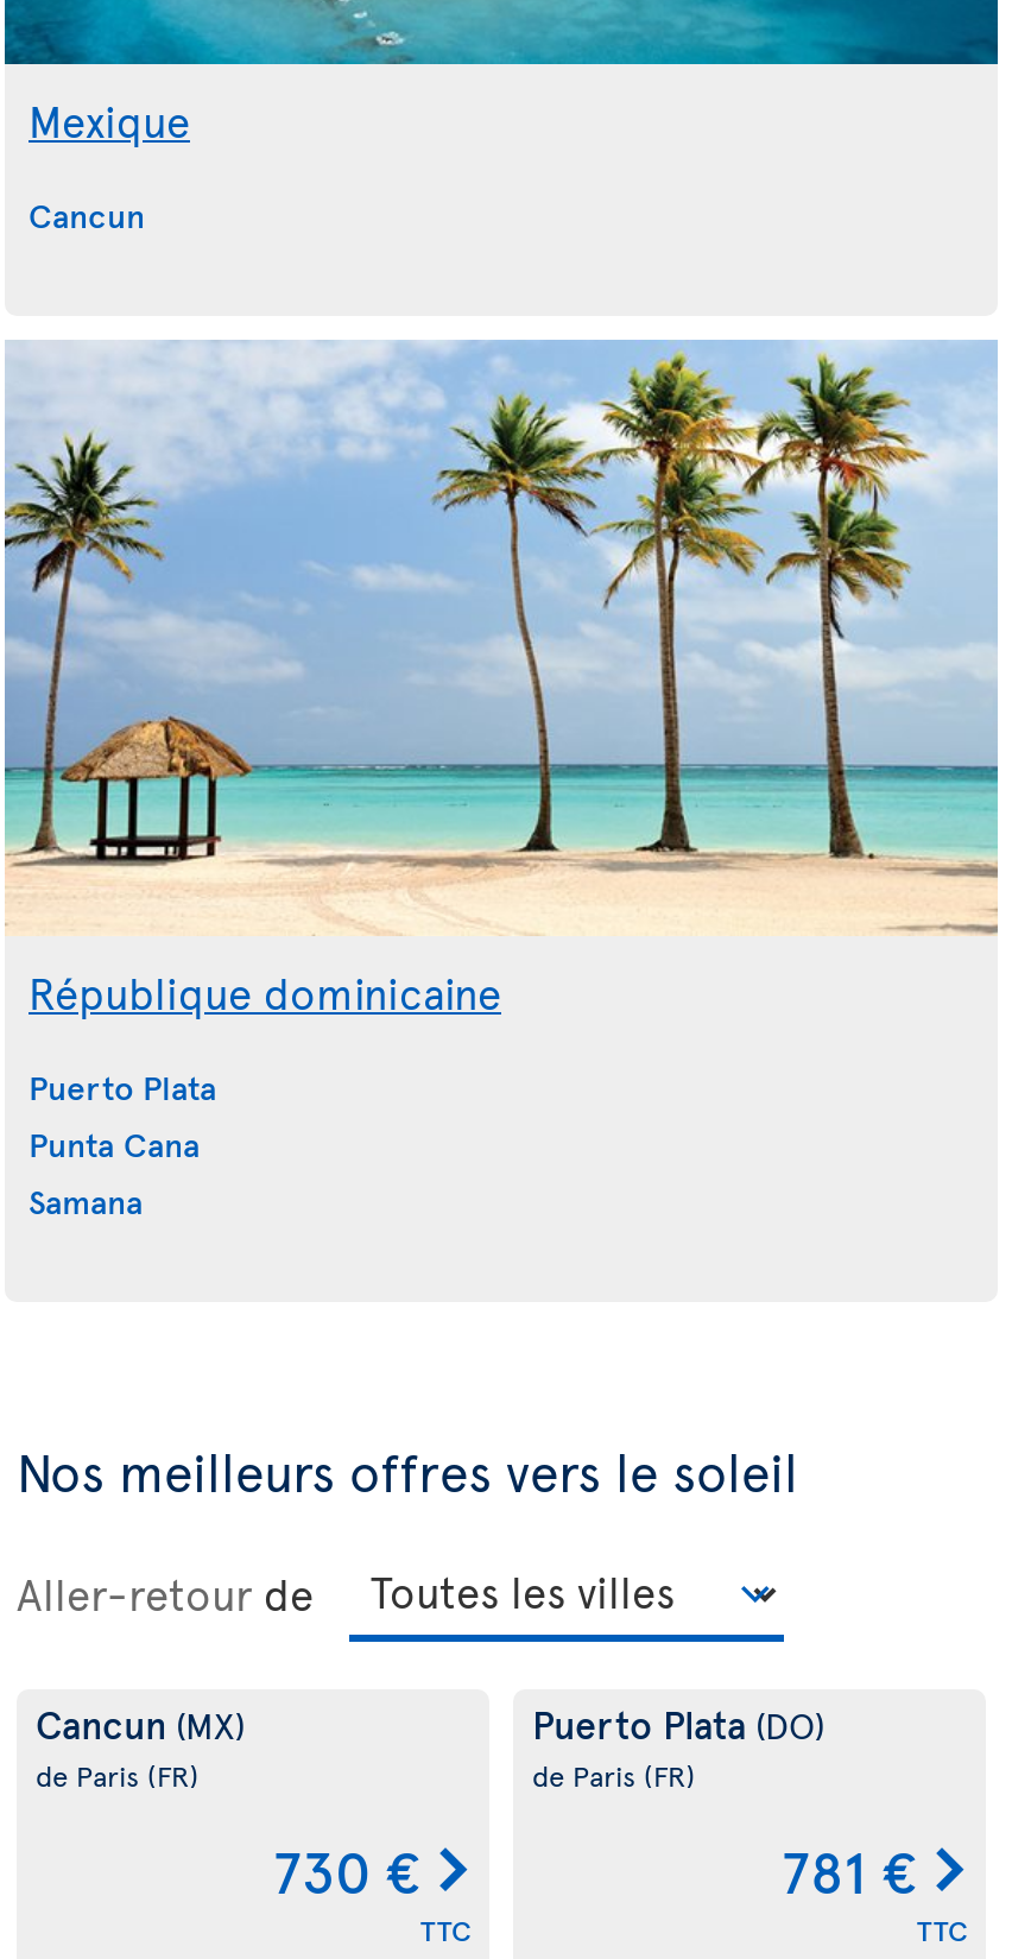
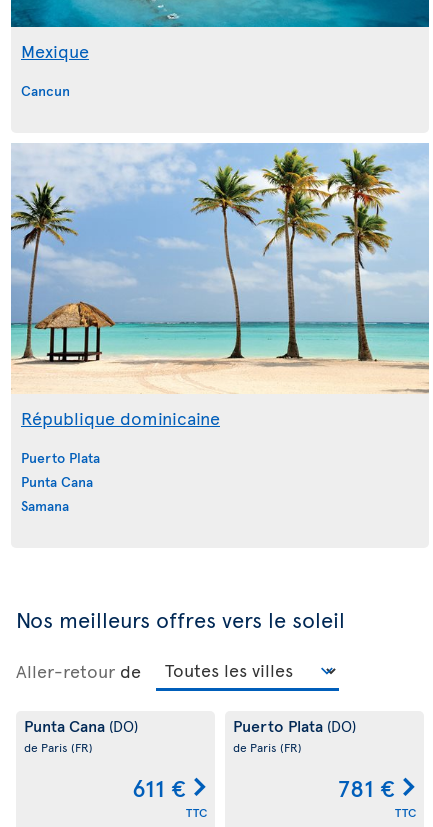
- Cancun (MX)
+ Punta Cana (DO)

- 730 €
+ 611 €
